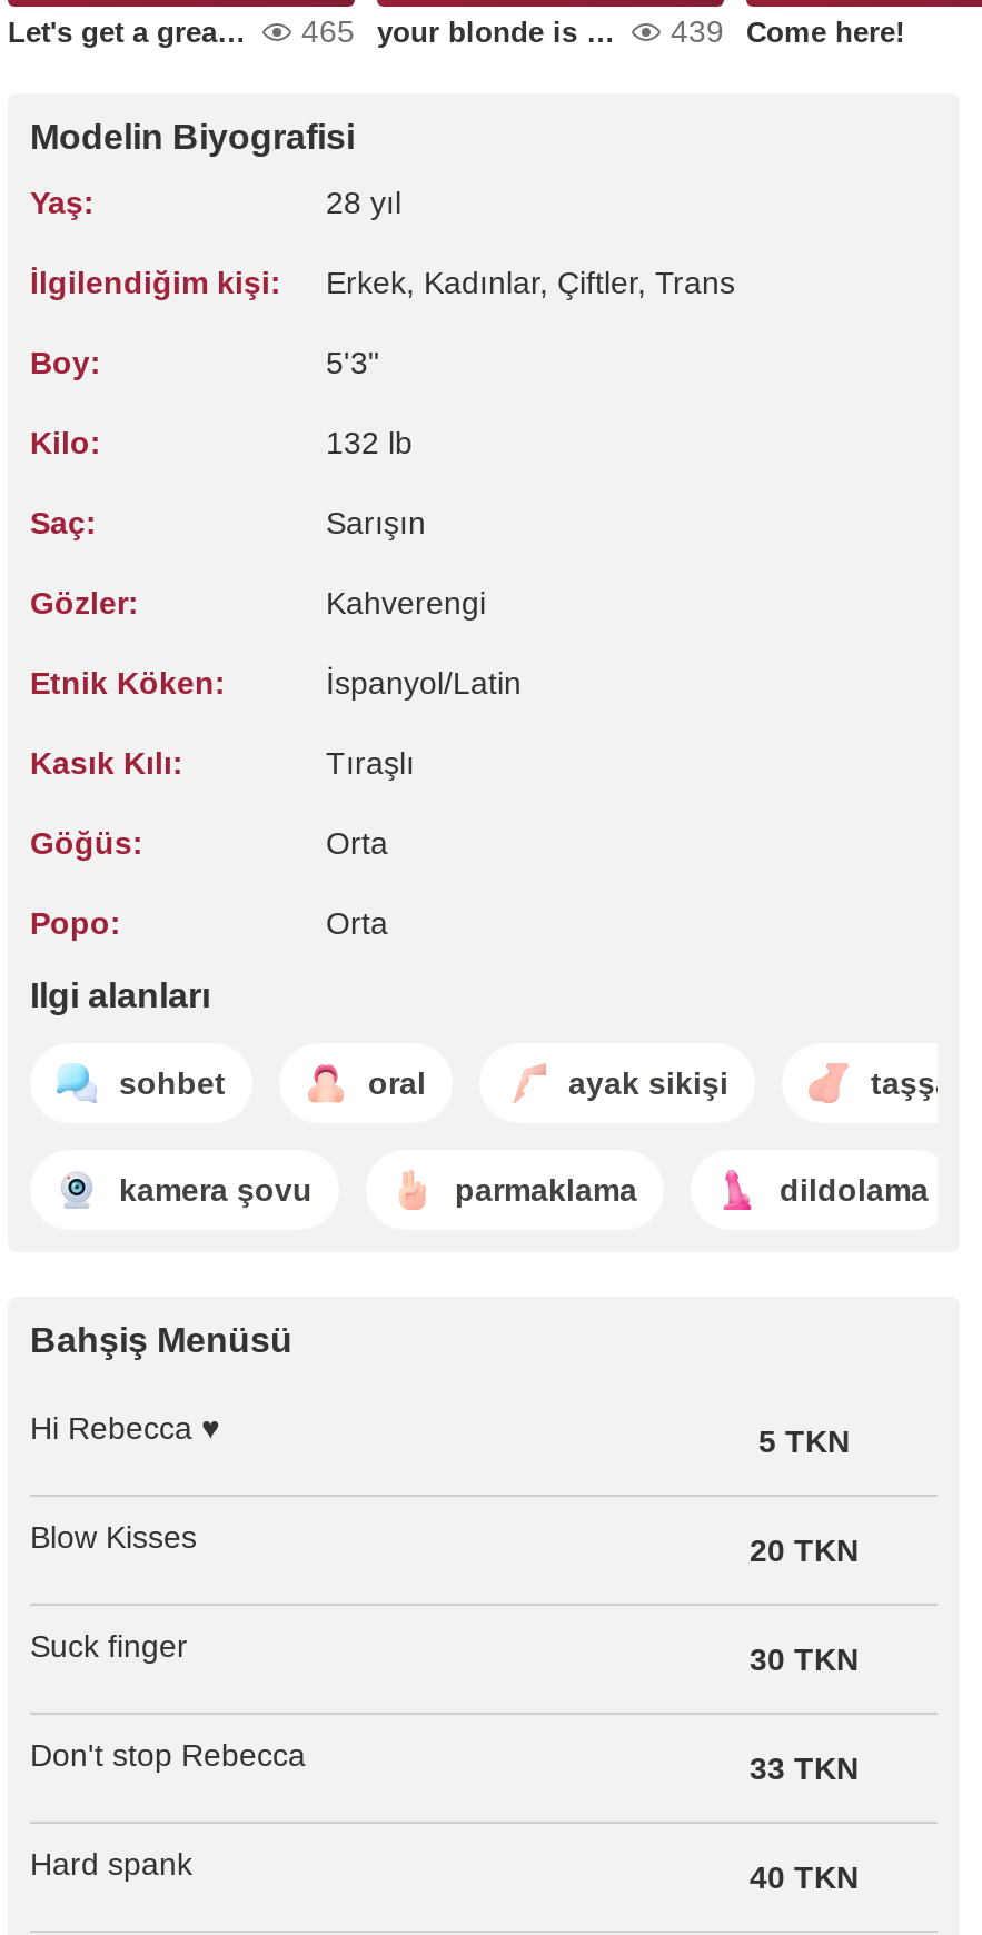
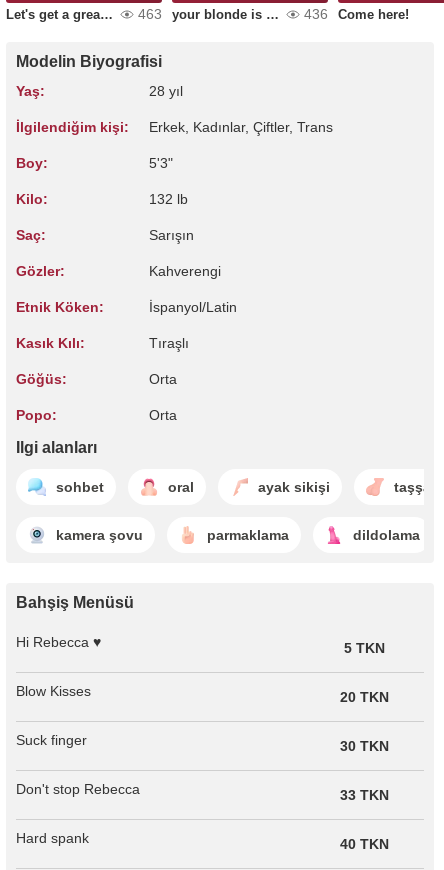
- 465
+ 463

- 439
+ 436
